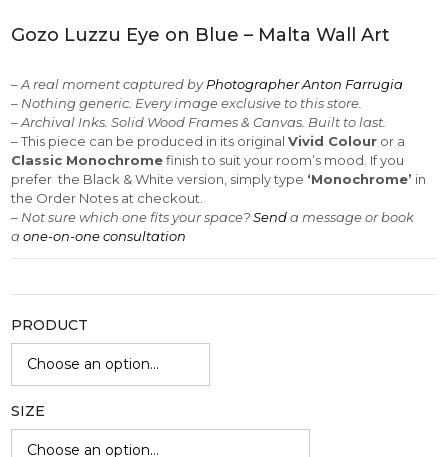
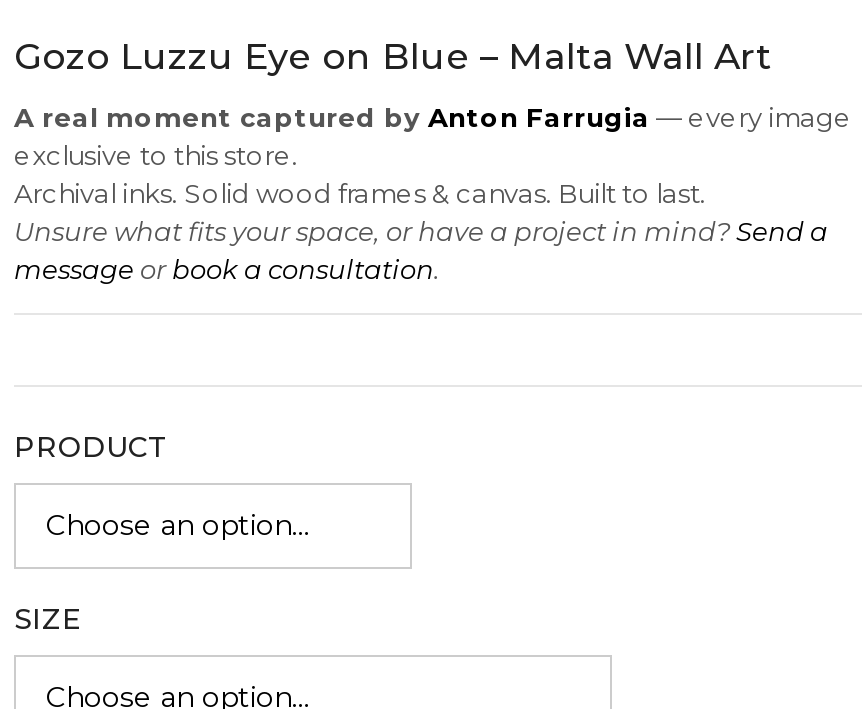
- – A real moment captured by Photographer Anton Farrugia
- – Nothing generic. Every image exclusive to this store.
- – Archival Inks. Solid Wood Frames & Canvas. Built to last.
- – This piece can be produced in its original Vivid Colour or a
- Classic Monochrome finish to suit your room’s mood. If you
- prefer the Black & White version, simply type ‘Monochrome’ in
- the Order Notes at checkout.
- – Not sure which one fits your space? Send a message or book
- a one-on-one consultation
+ A real moment captured by Anton Farrugia — every image
+ exclusive to this store.
+ Archival inks. Solid wood frames & canvas. Built to last.
+ Unsure what fits your space, or have a project in mind? Send a
+ message or book a consultation.
